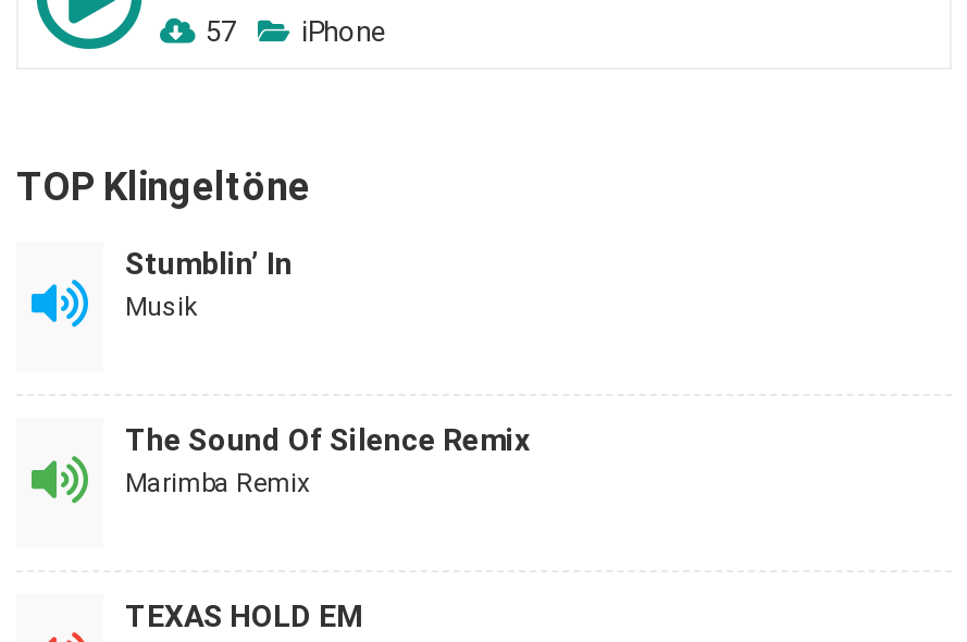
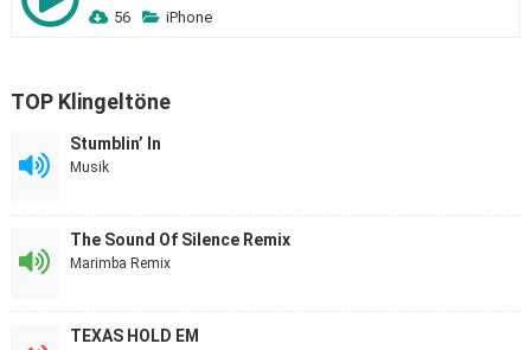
- 57 iPhone
+ 56 iPhone
